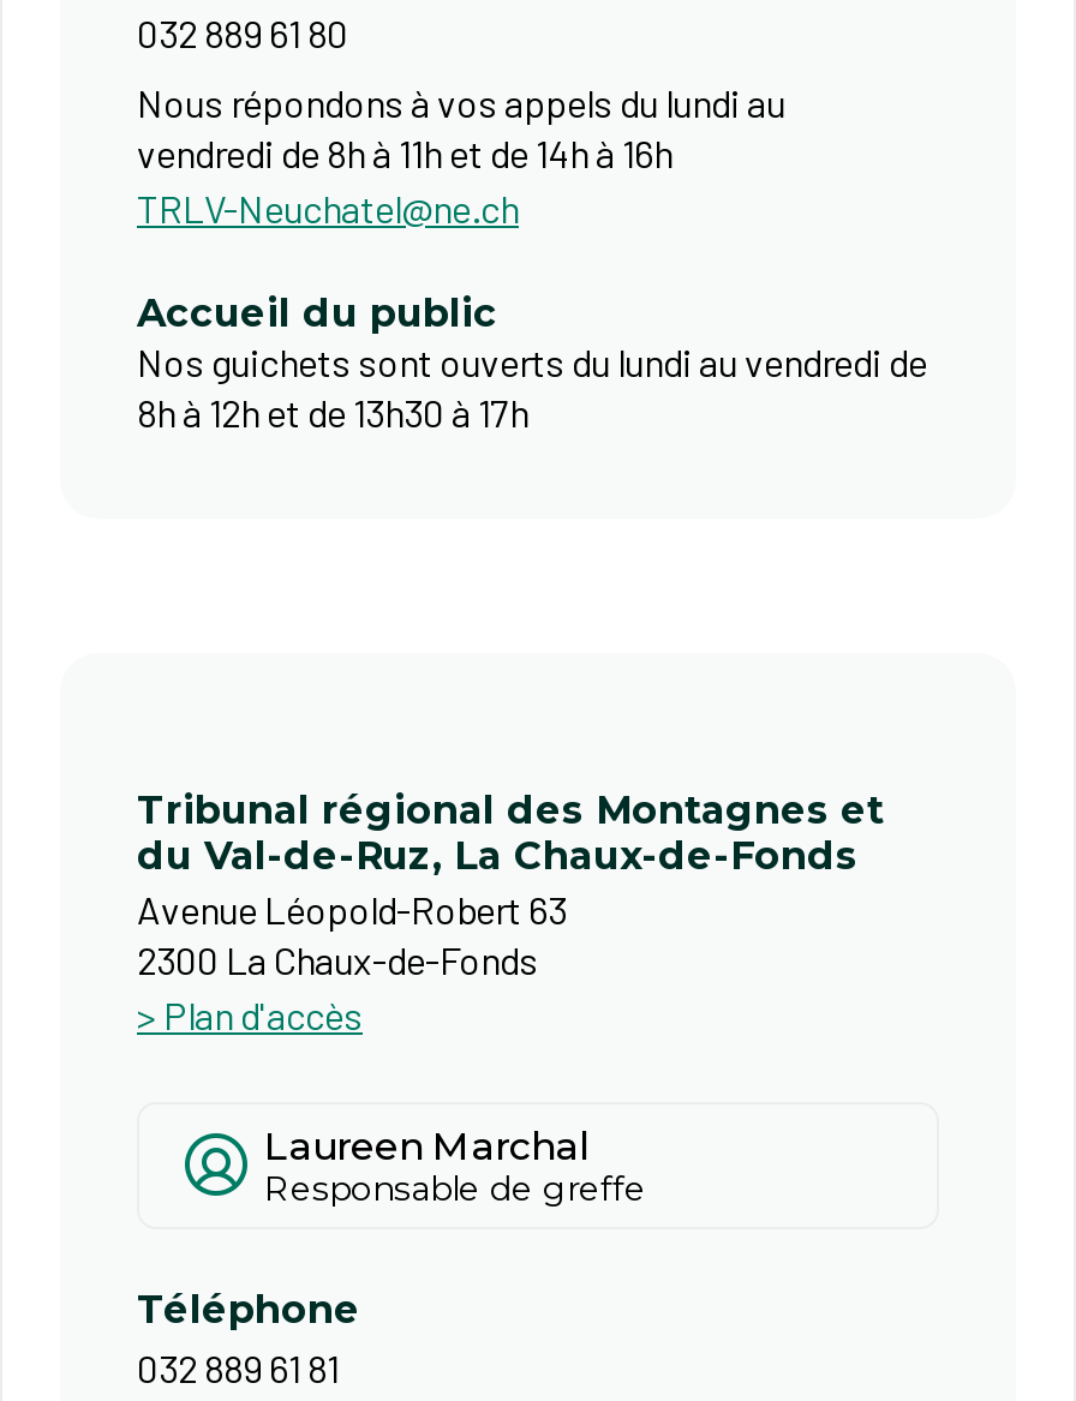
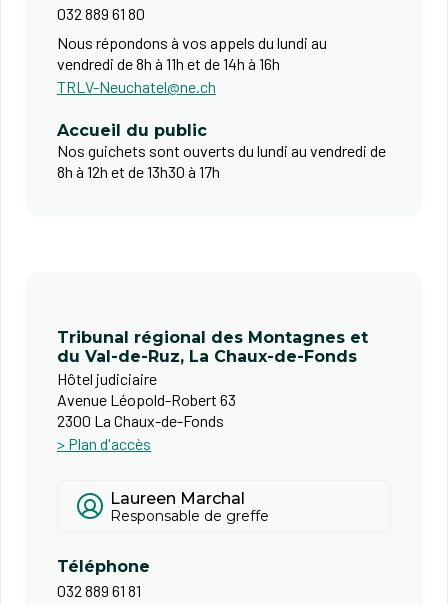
+ Hôtel judiciaire
